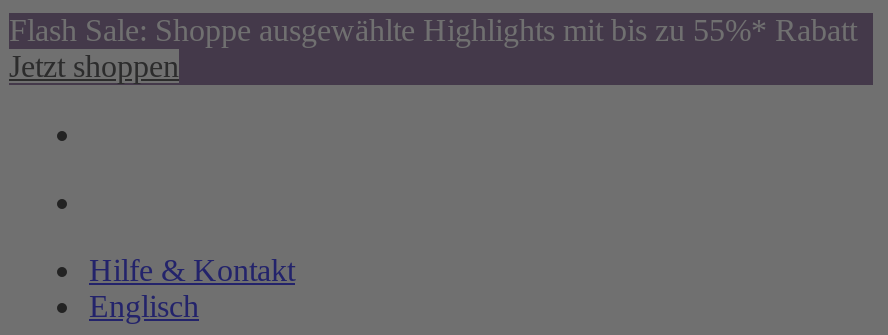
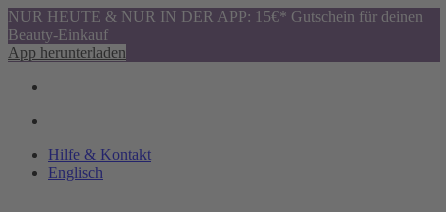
- Flash Sale: Shoppe ausgewählte Highlights mit bis zu 55%* Rabatt
- Jetzt shoppen
+ NUR HEUTE & NUR IN DER APP: 15€* Gutschein für deinen
+ Beauty-Einkauf
+ App herunterladen
